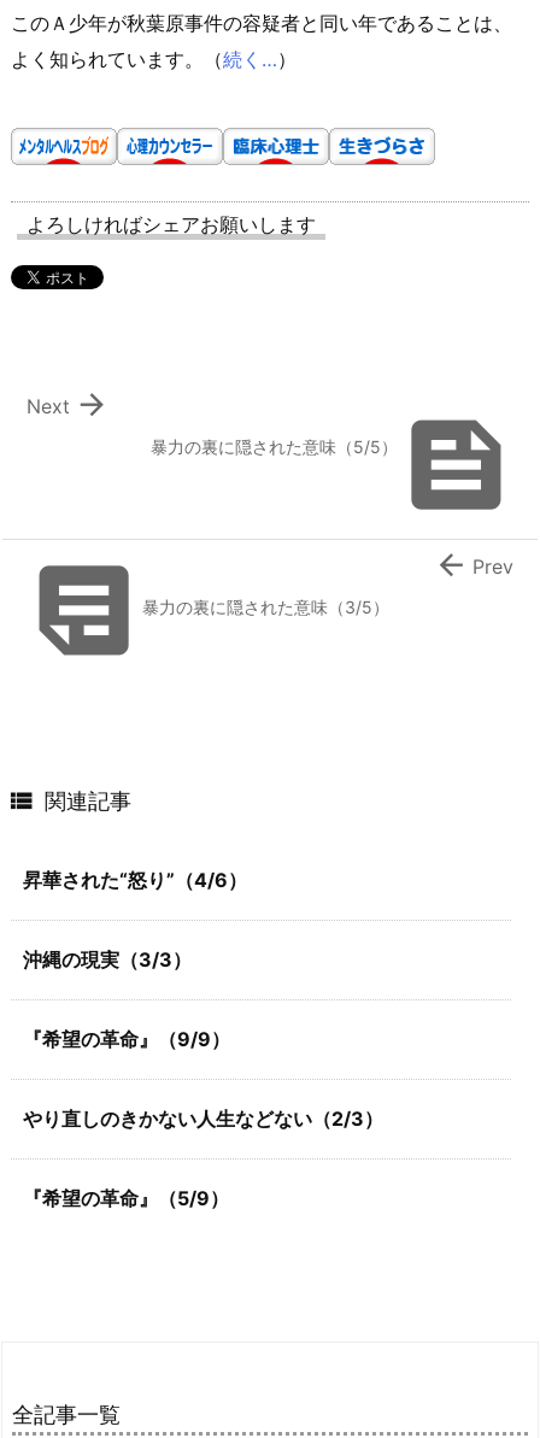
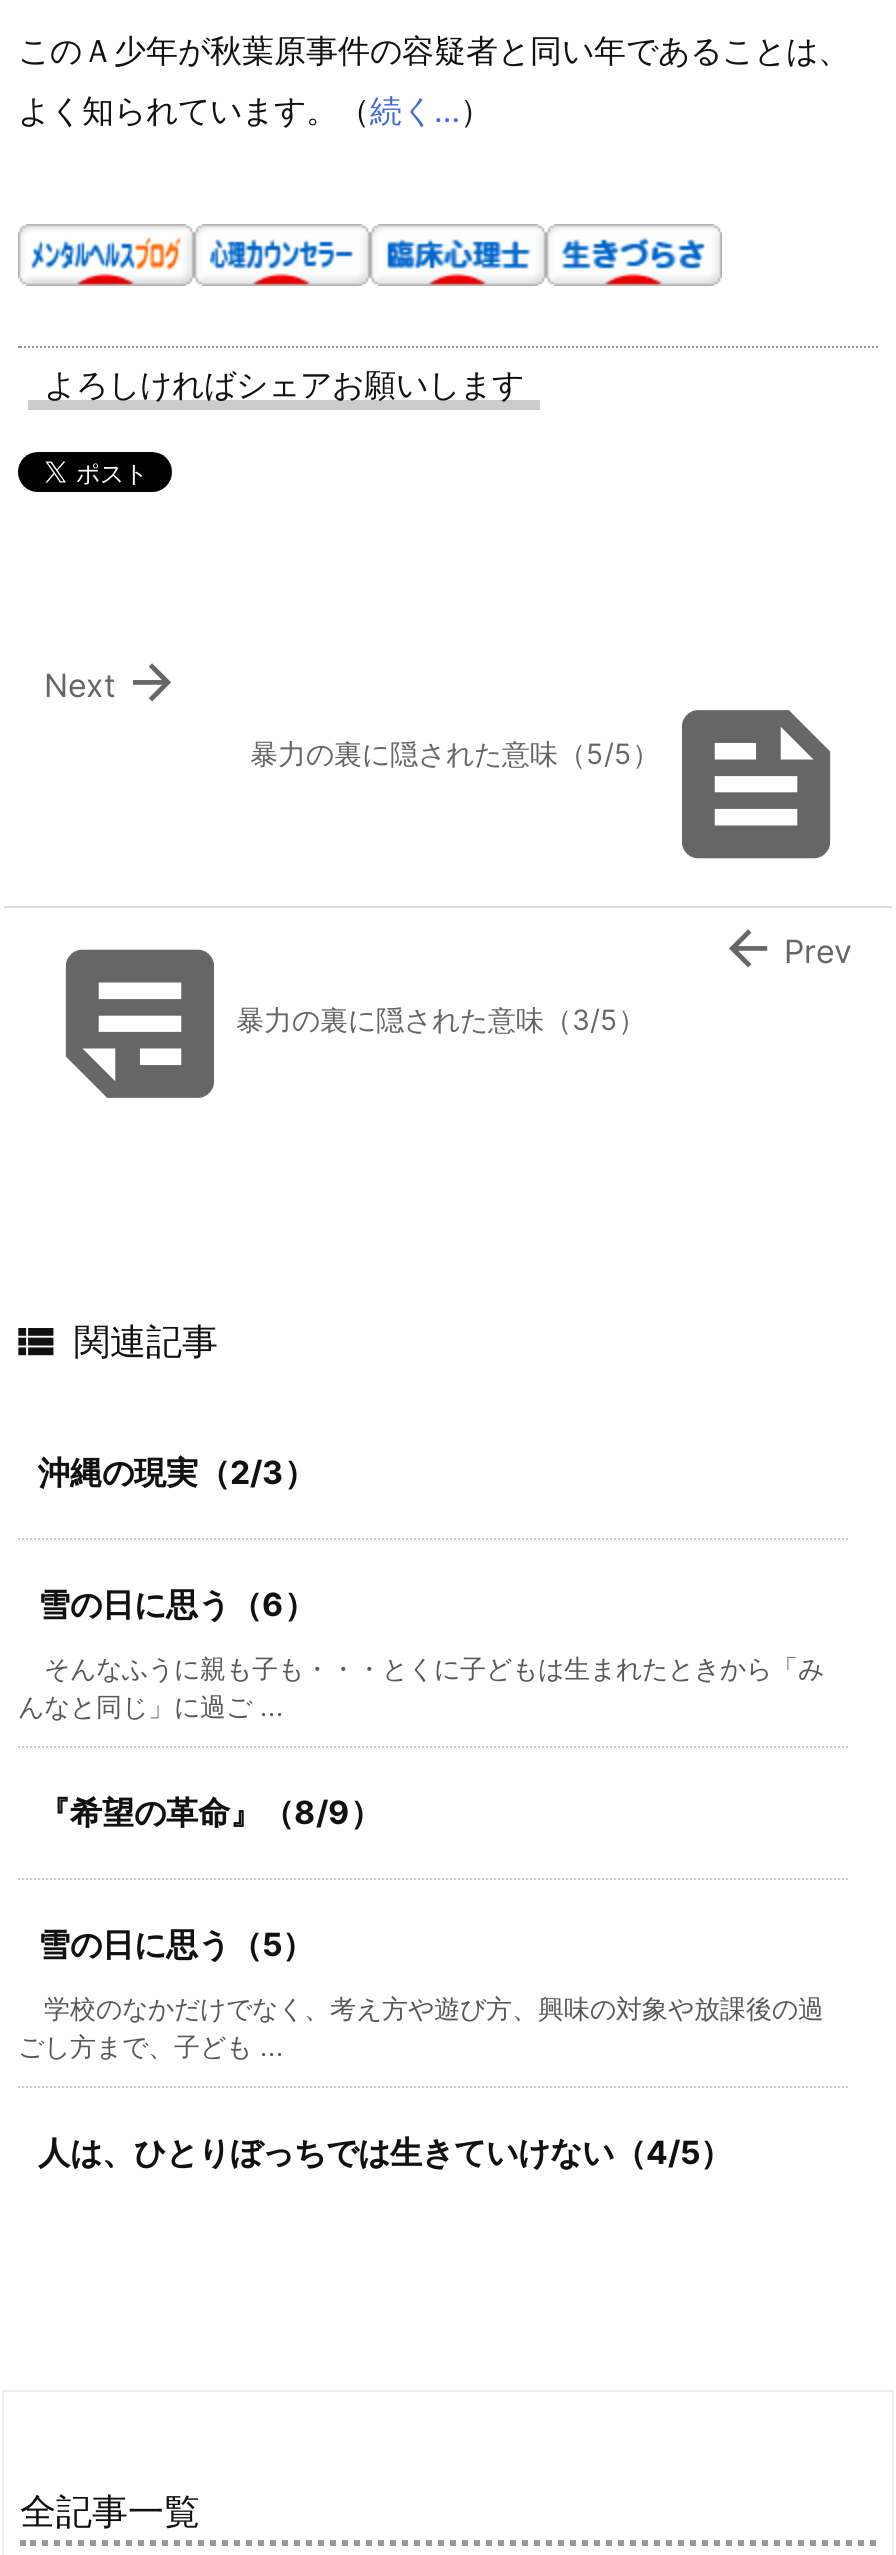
- 昇華された“怒り”（4/6）
- 沖縄の現実（3/3）
- 『希望の革命』（9/9）
- やり直しのきかない人生などない（2/3）
- 『希望の革命』（5/9）
+ 沖縄の現実（2/3）
+ 雪の日に思う（6）
+ そんなふうに親も子も・・・とくに子どもは生まれたときから「み
+ んなと同じ」に過ご ...
+ 『希望の革命』（8/9）
+ 雪の日に思う（5）
+ 学校のなかだけでなく、考え方や遊び方、興味の対象や放課後の過
+ ごし方まで、子ども ...
+ 人は、ひとりぼっちでは生きていけない（4/5）
